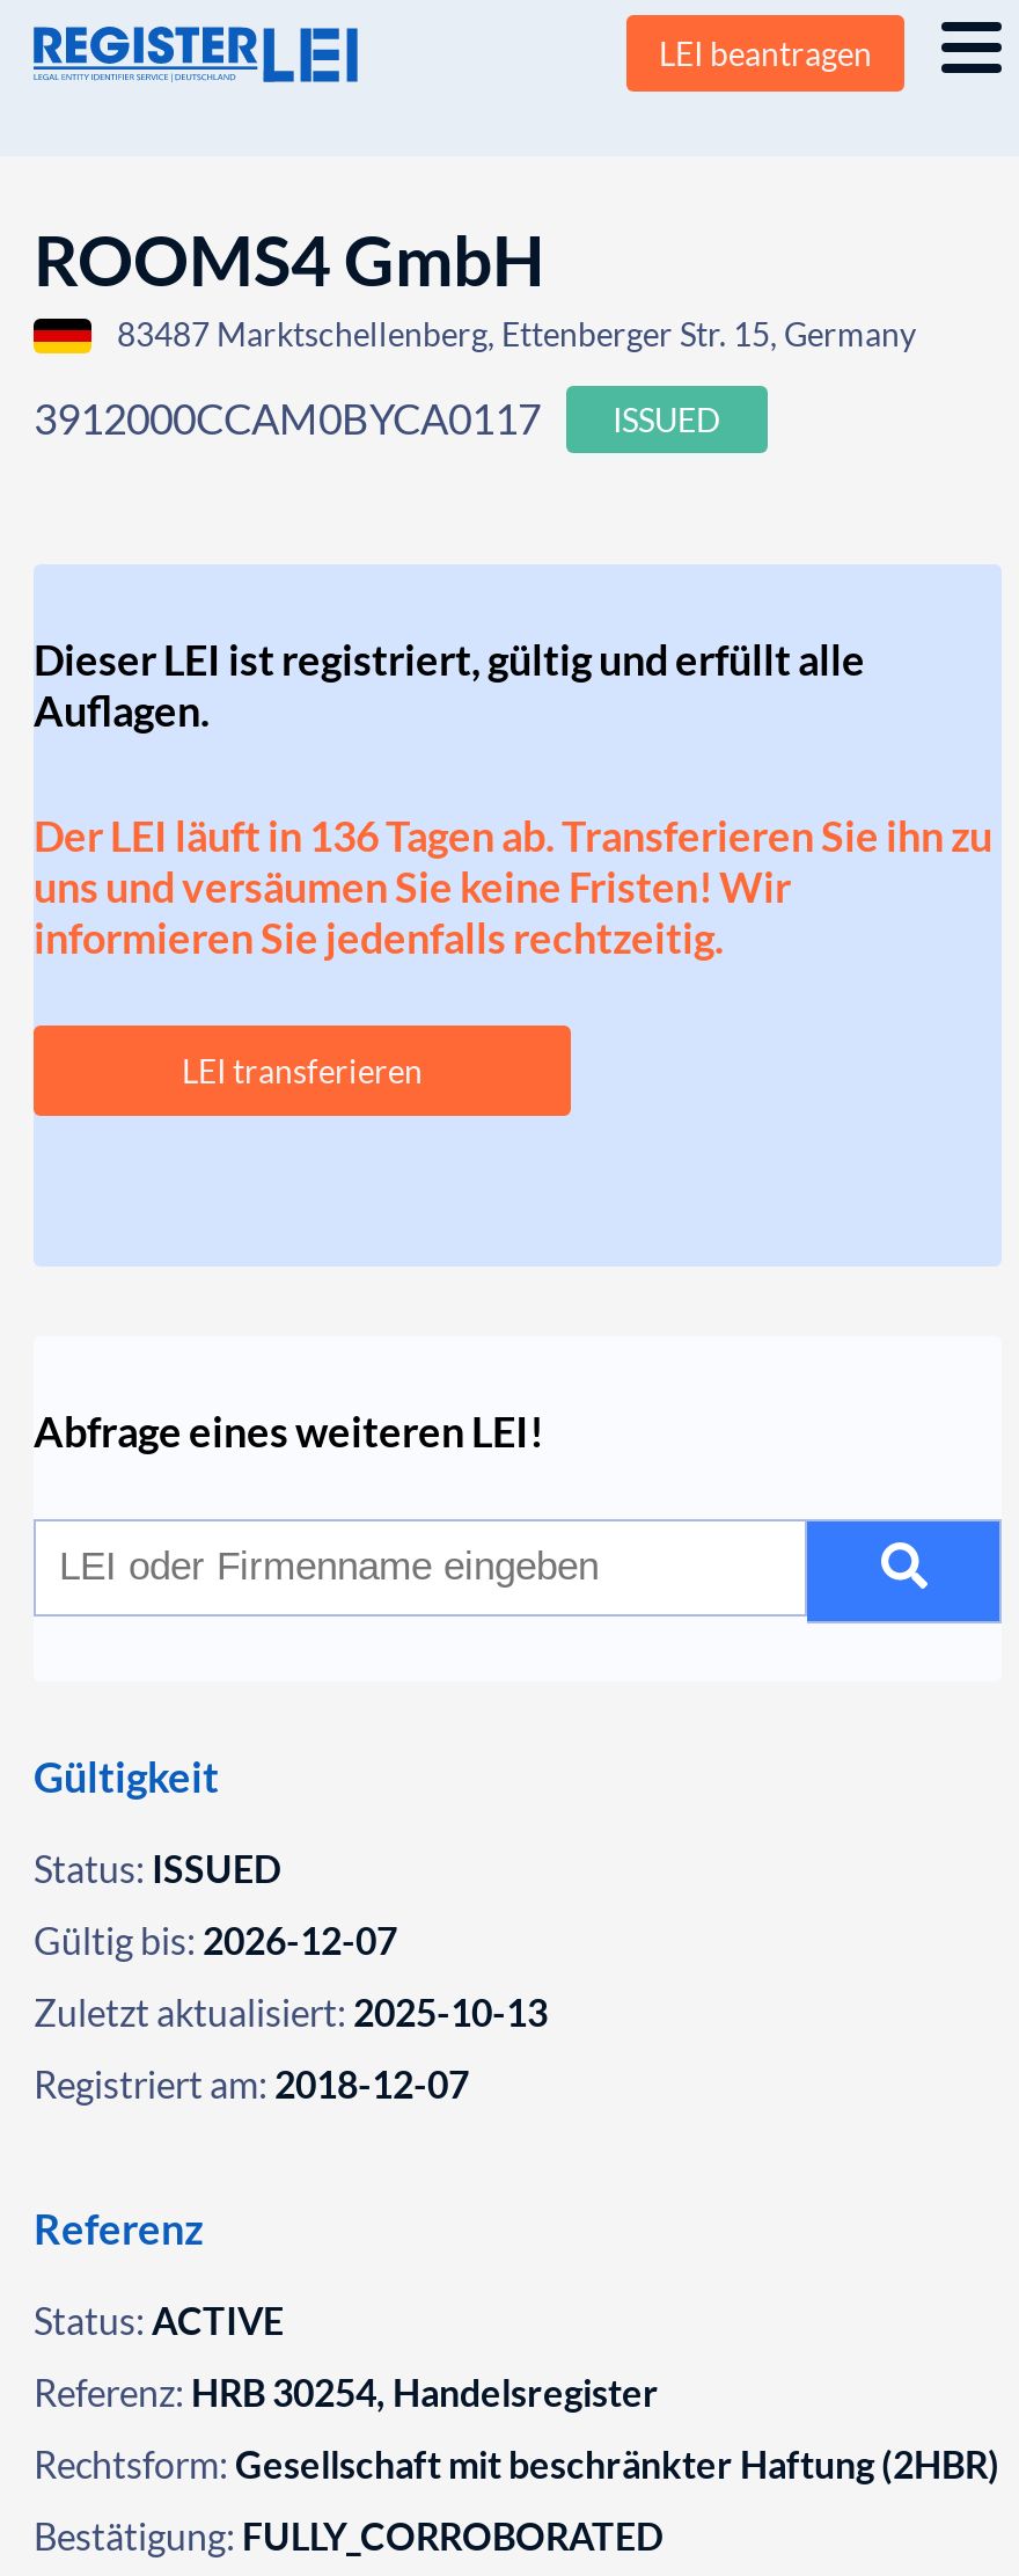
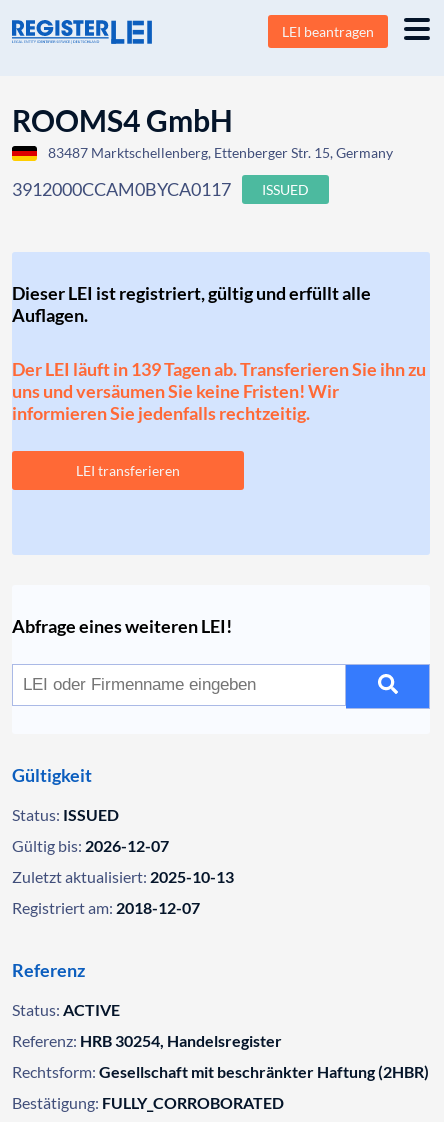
- Der LEI läuft in 136 Tagen ab. Transferieren Sie ihn zu
+ Der LEI läuft in 139 Tagen ab. Transferieren Sie ihn zu
